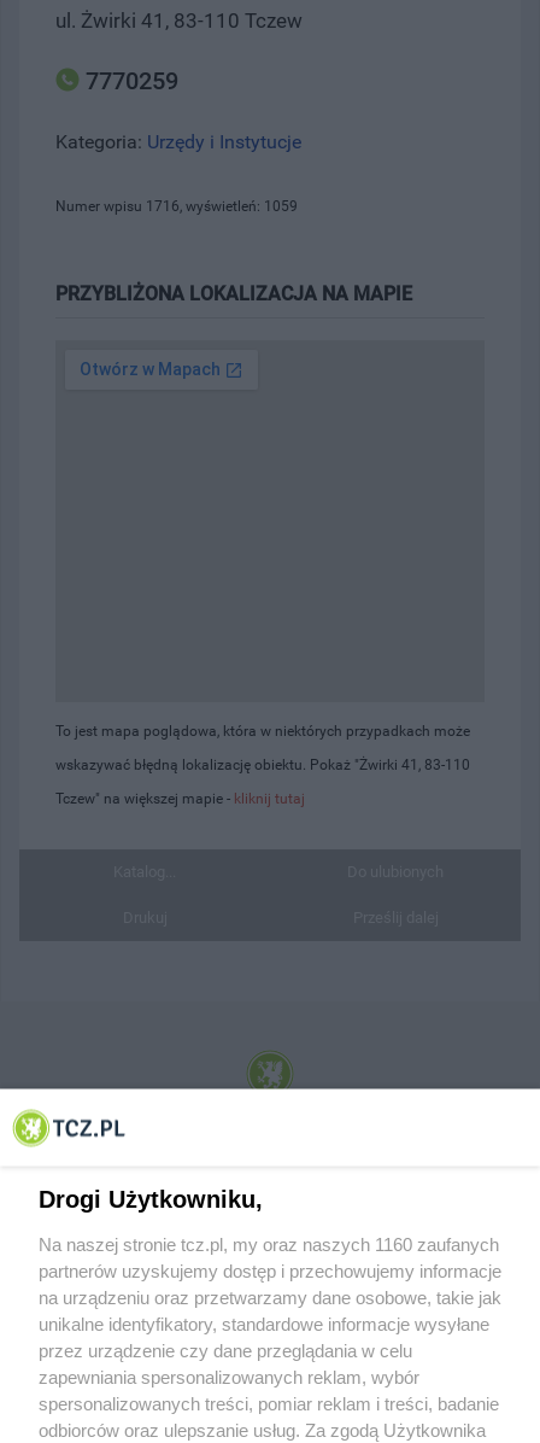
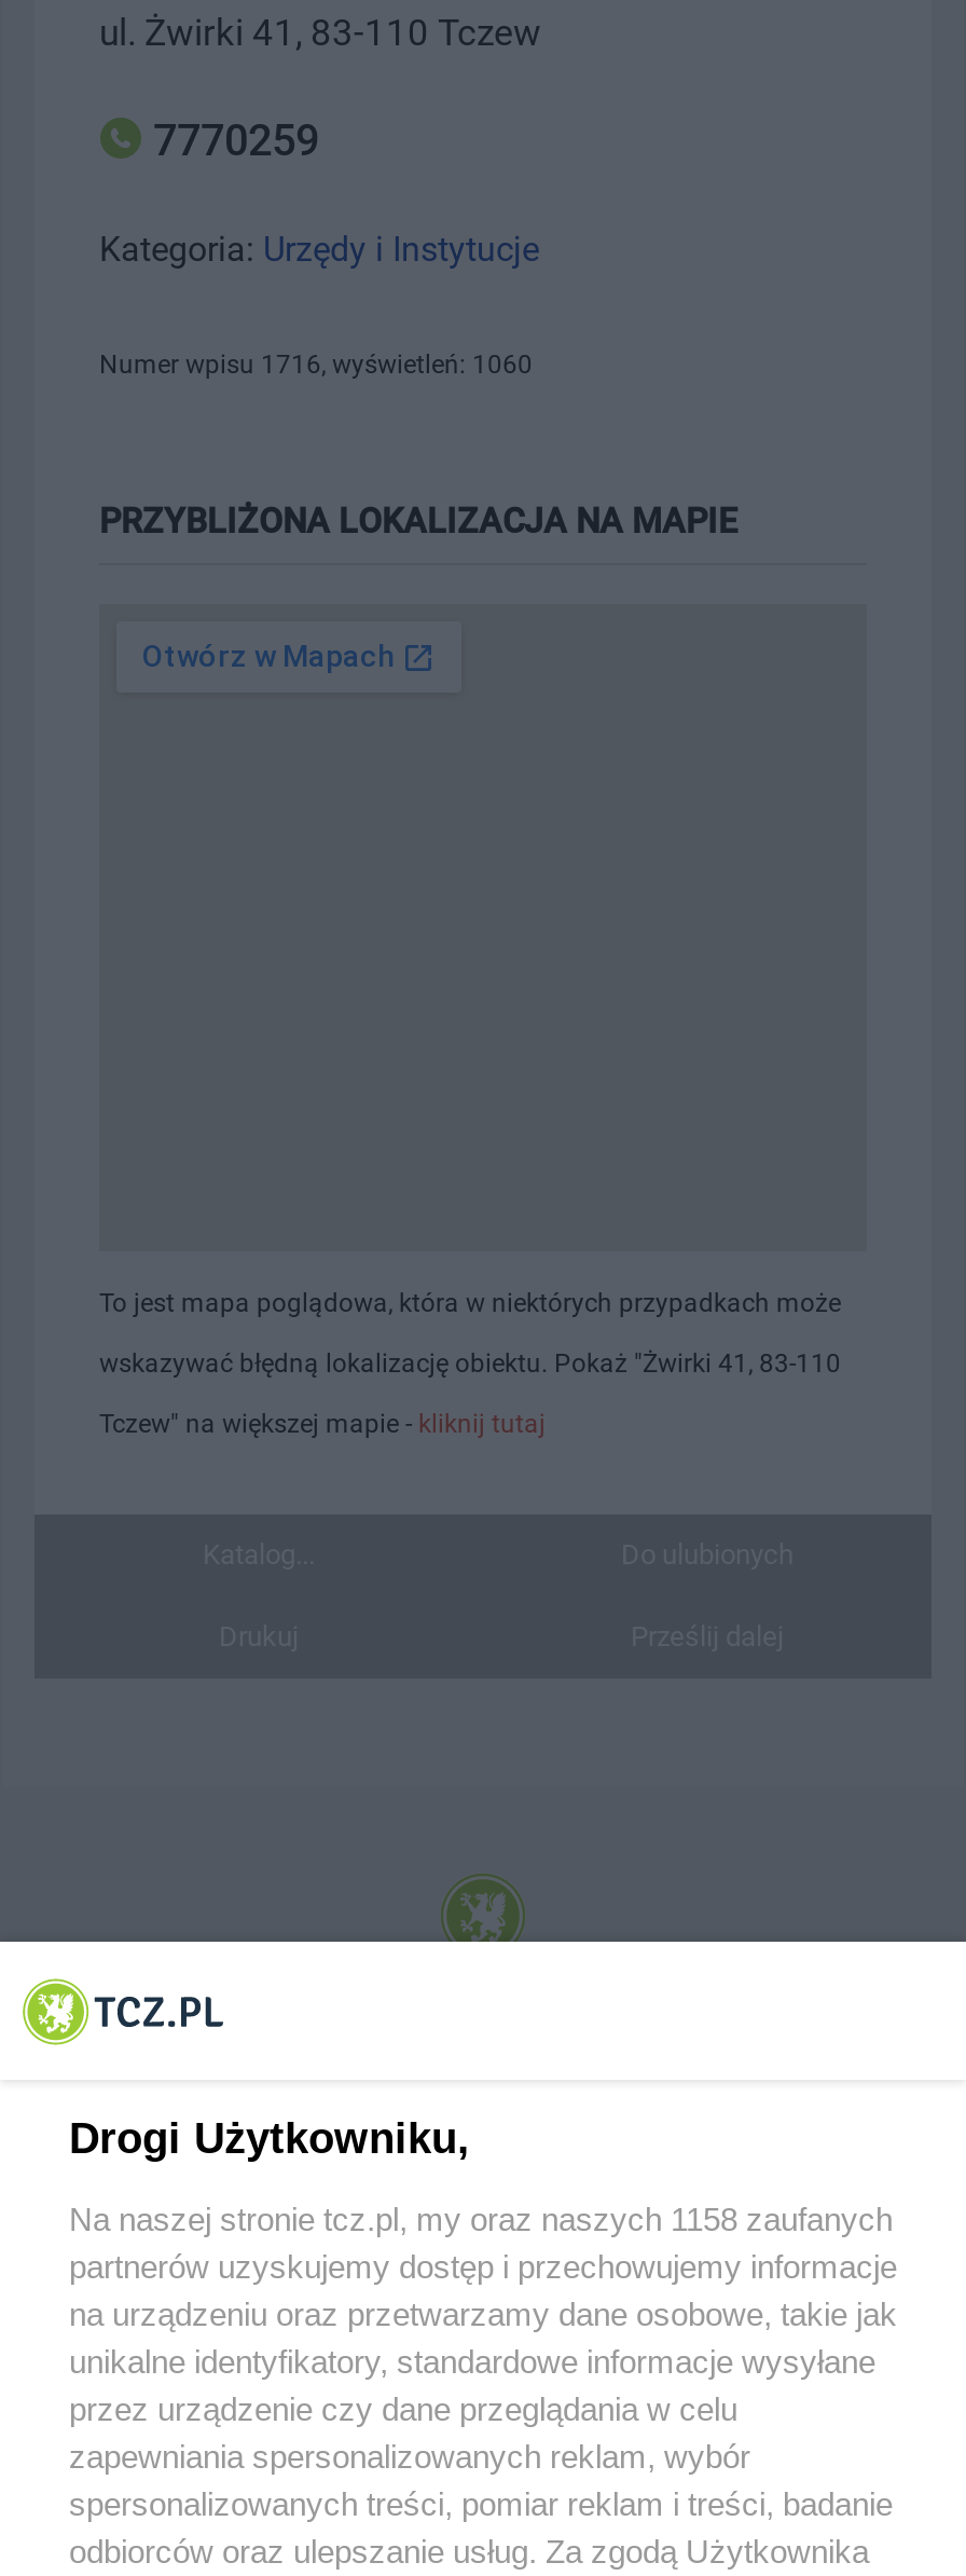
- Numer wpisu 1716, wyświetleń: 1059
+ Numer wpisu 1716, wyświetleń: 1060

- Na naszej stronie tcz.pl, my oraz naszych 1160 zaufanych
+ Na naszej stronie tcz.pl, my oraz naszych 1158 zaufanych
